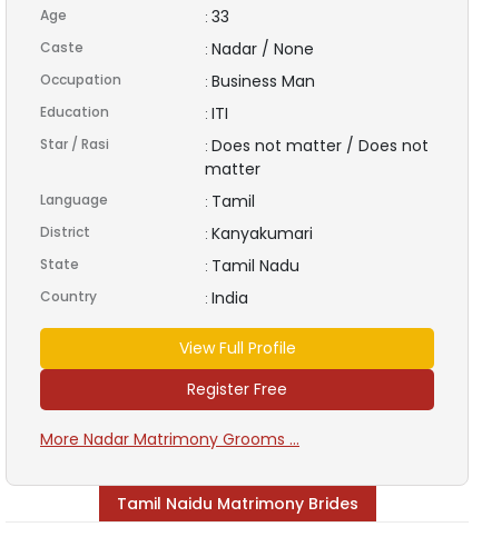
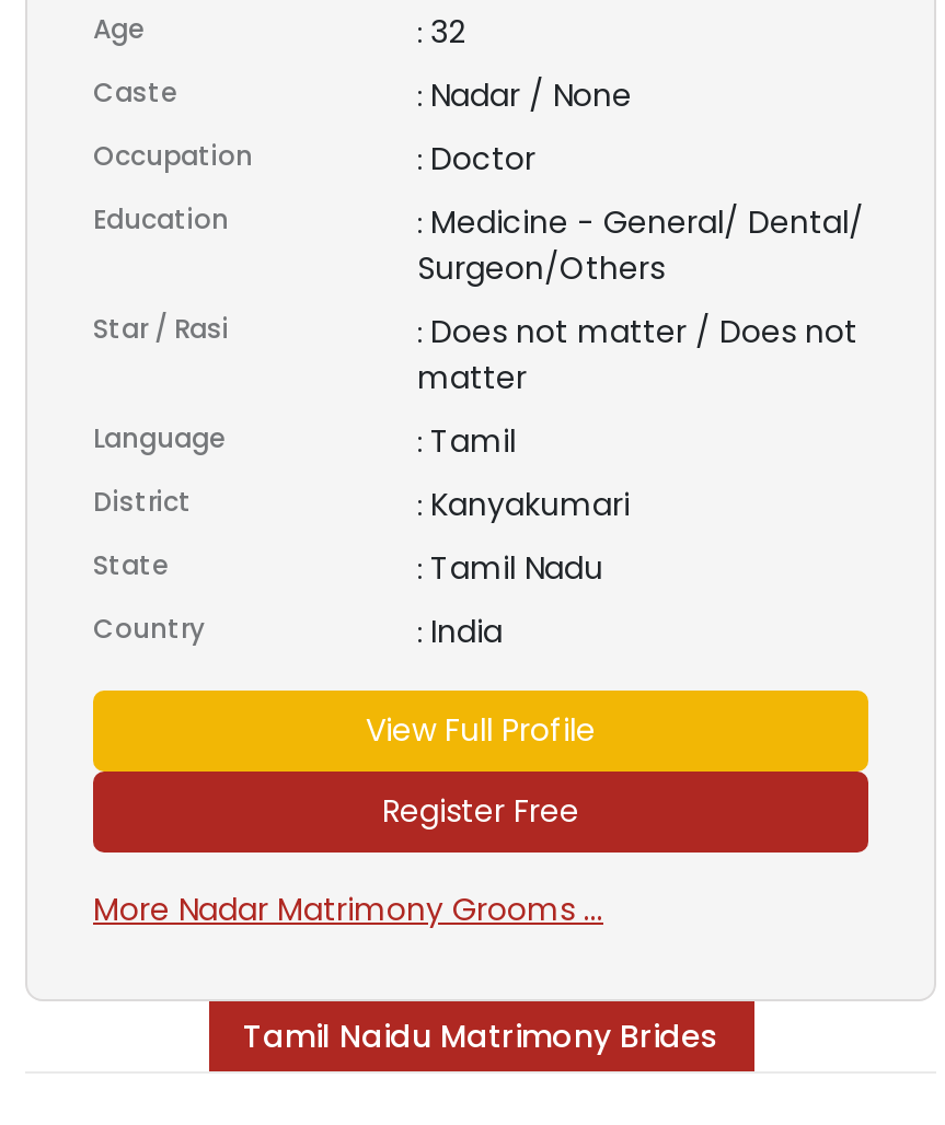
- : 33
+ : 32

- : Business Man
+ : Doctor

- : ITI
+ : Medicine - General/ Dental/
+ Surgeon/Others
